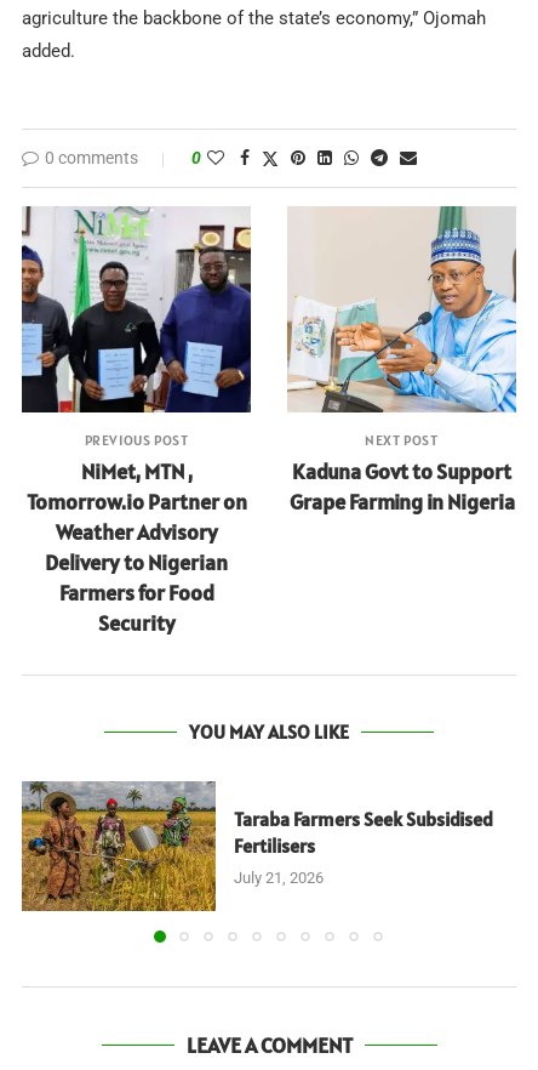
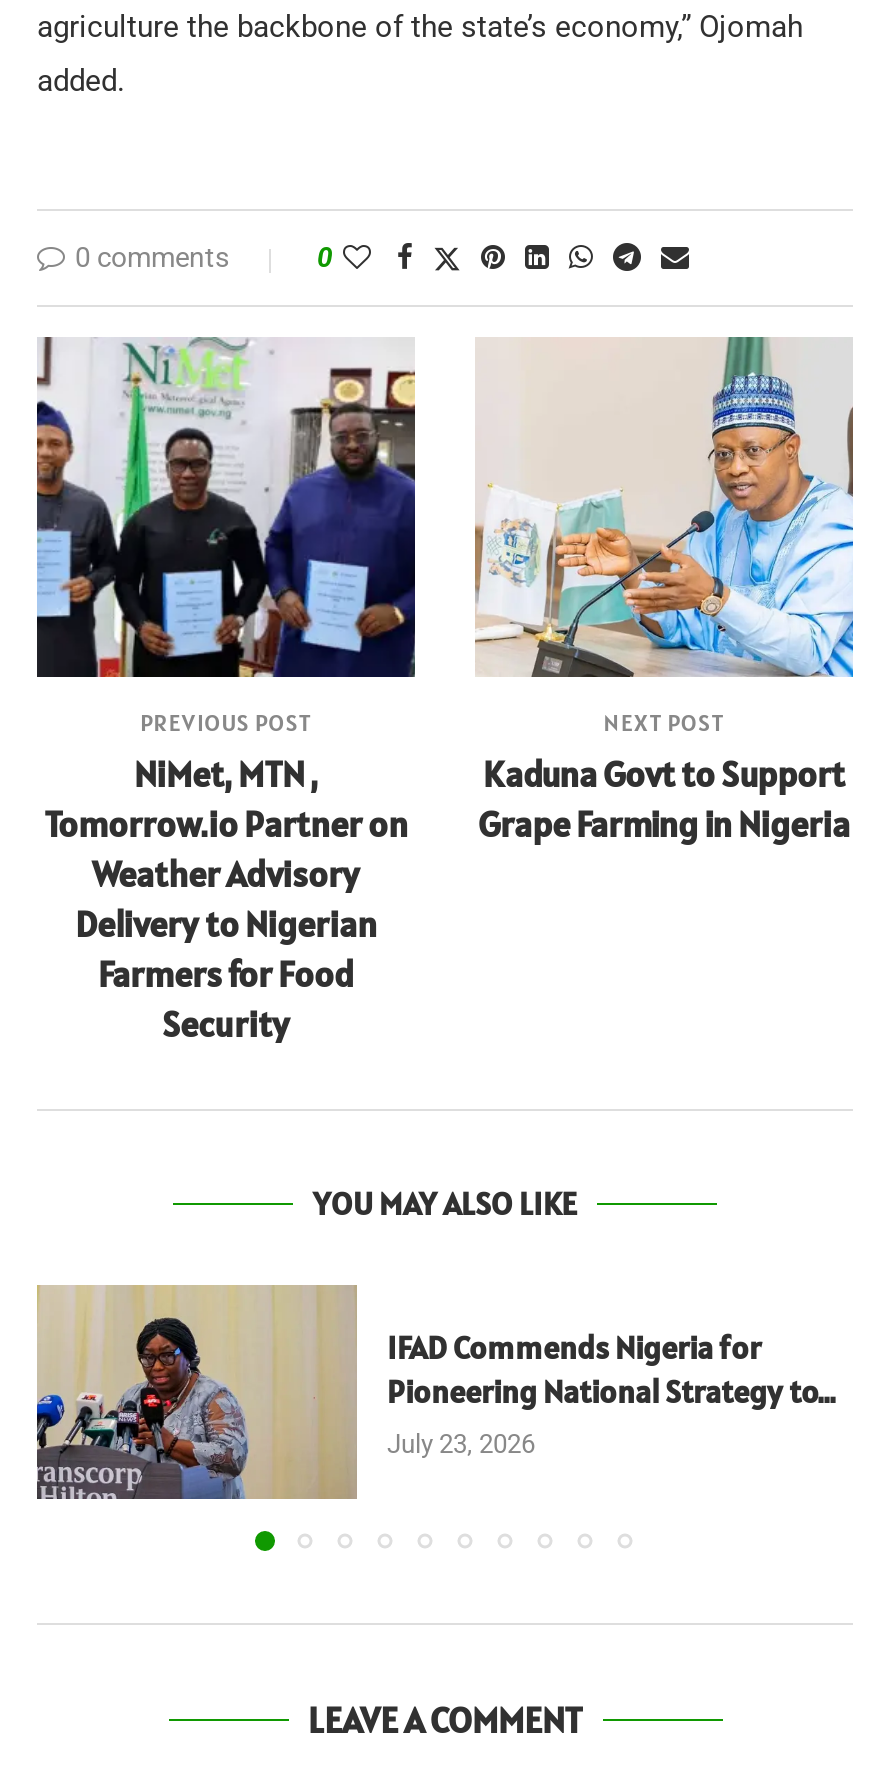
- [image]
- Taraba Farmers Seek Subsidised
- Fertilisers
- July 21, 2026
+ [image]
+ IFAD Commends Nigeria for
+ Pioneering National Strategy to...
+ July 23, 2026
